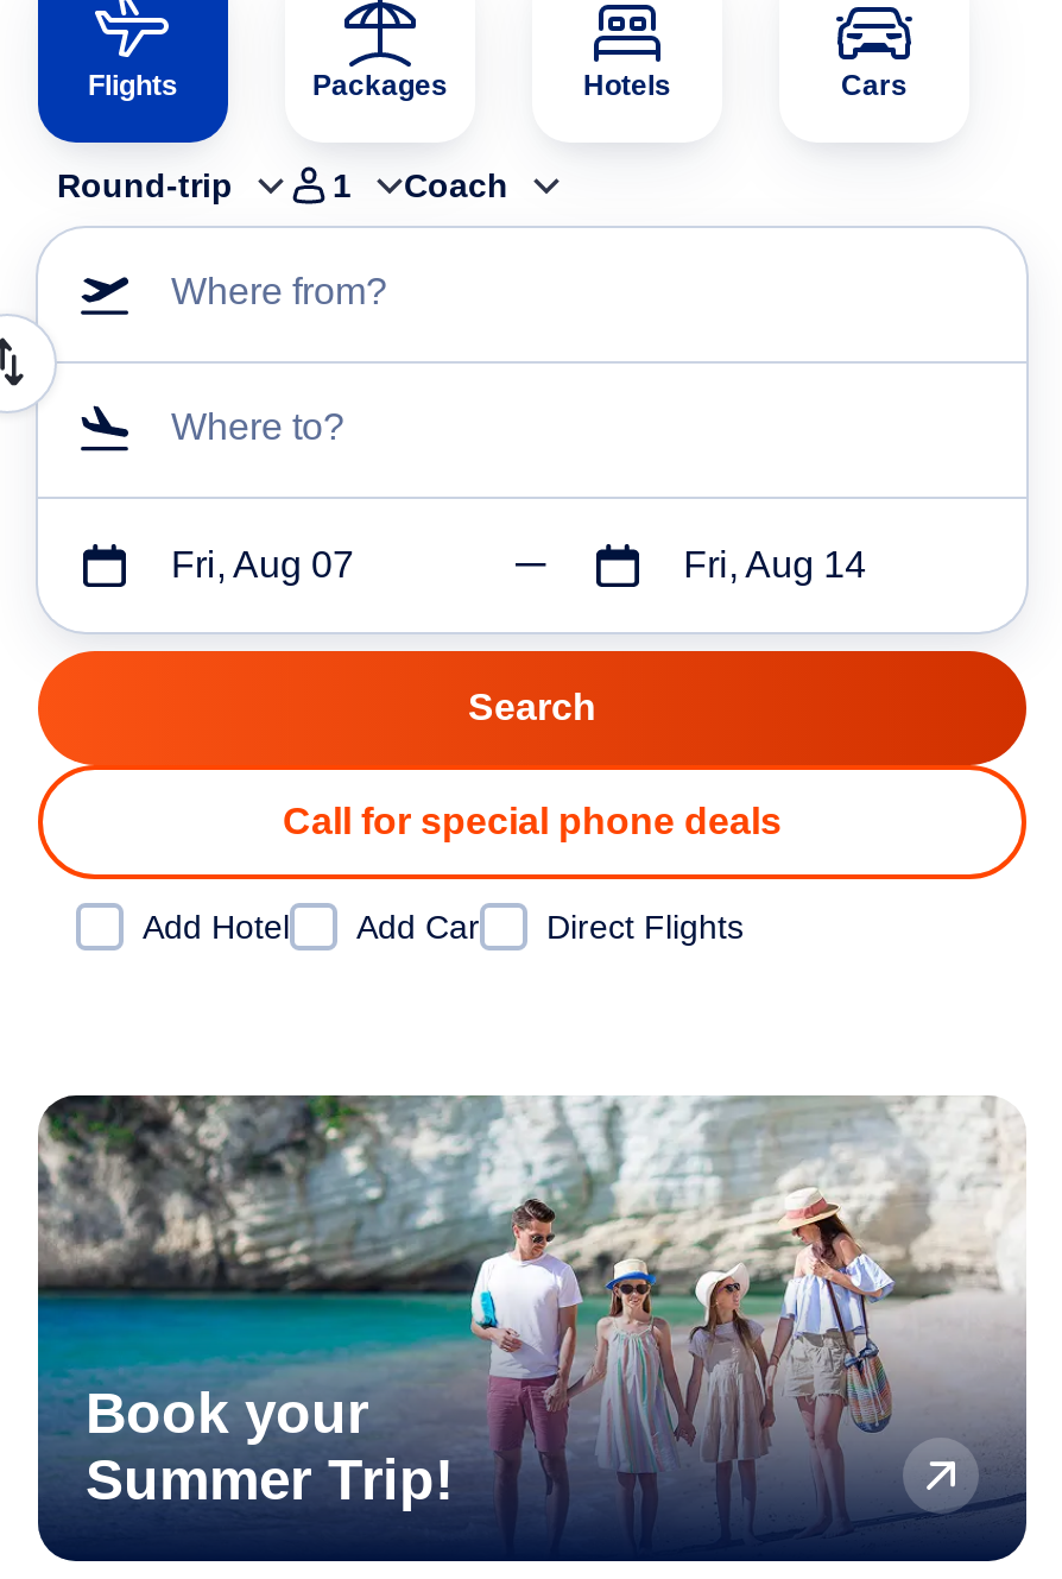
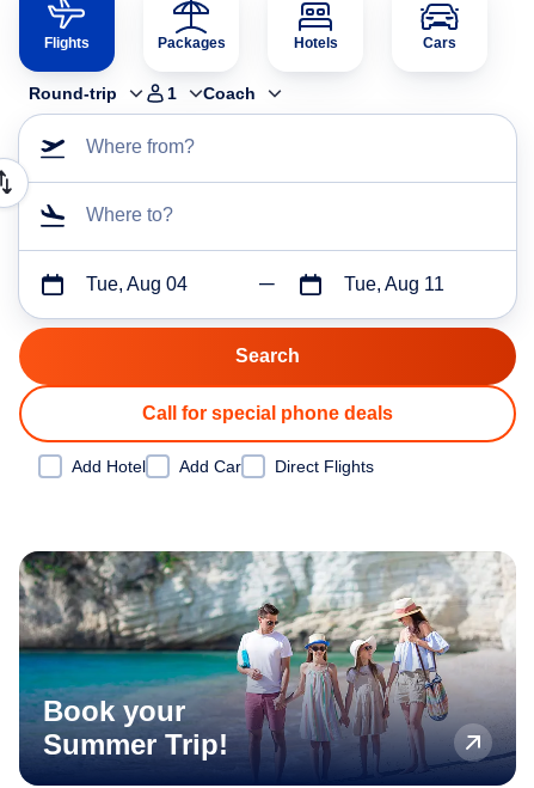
- Fri, Aug 07
+ Tue, Aug 04

- Fri, Aug 14
+ Tue, Aug 11
